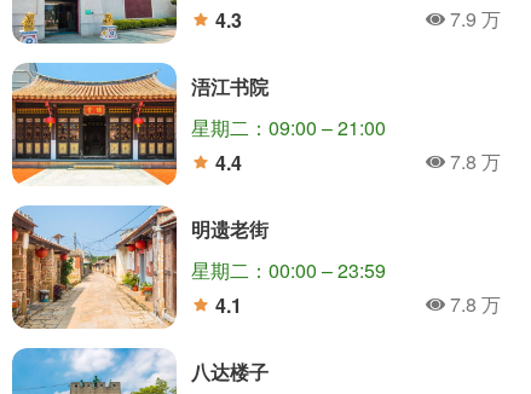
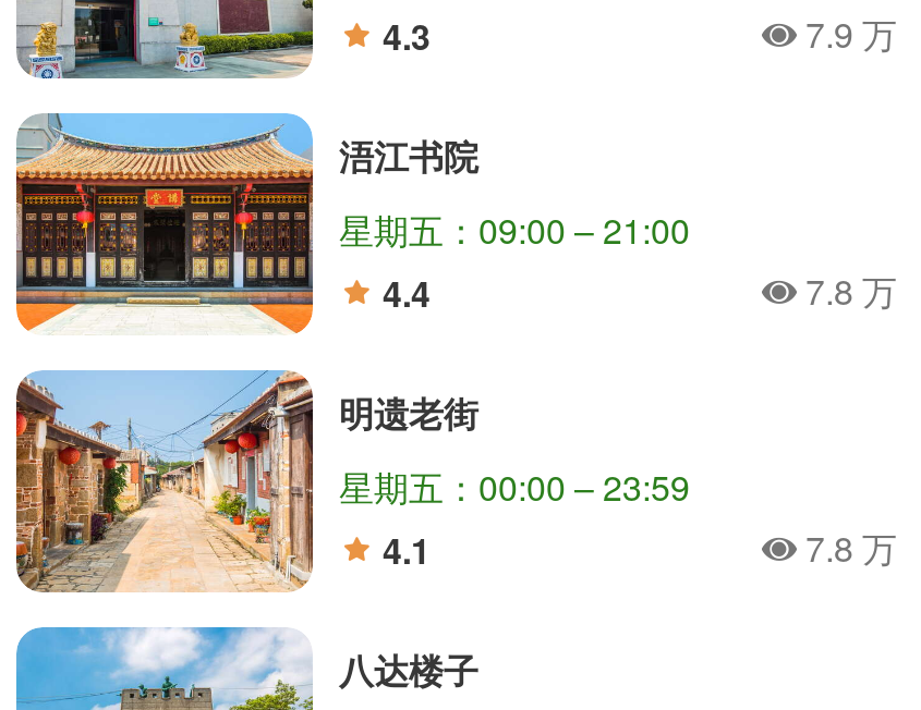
- 星期二：09:00 – 21:00
+ 星期五：09:00 – 21:00

- 星期二：00:00 – 23:59
+ 星期五：00:00 – 23:59
